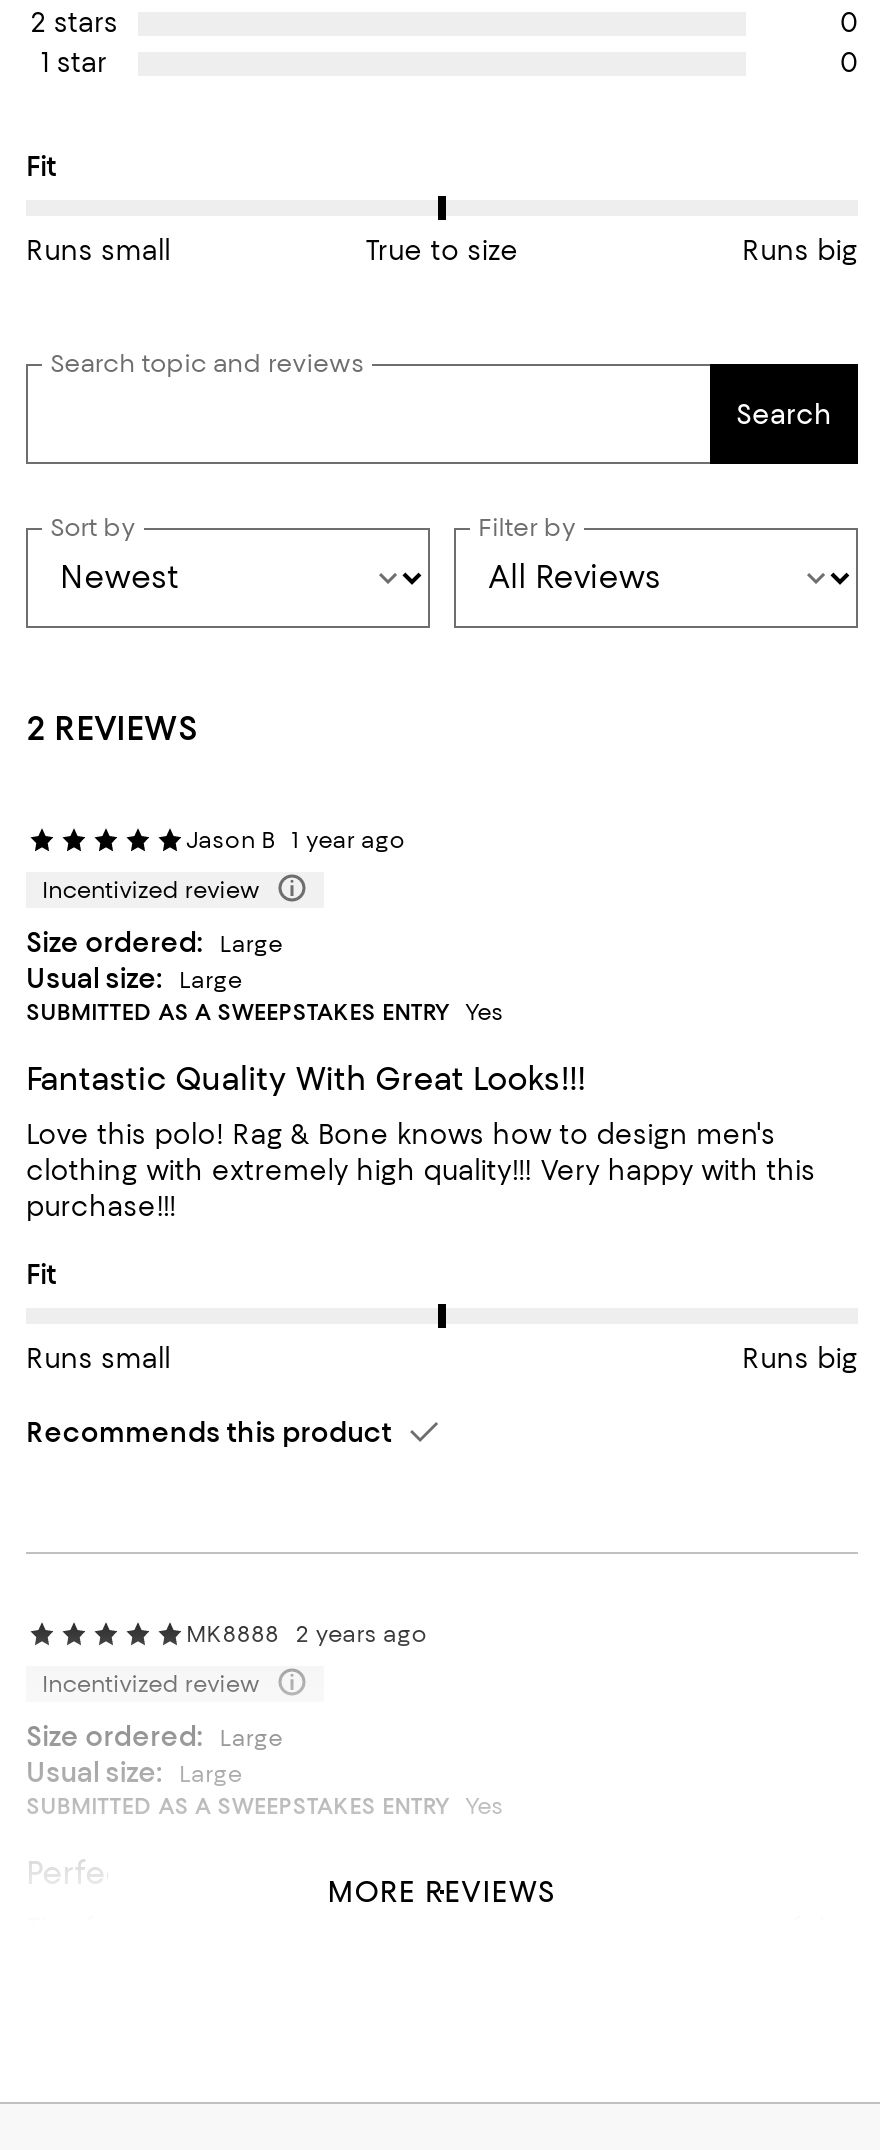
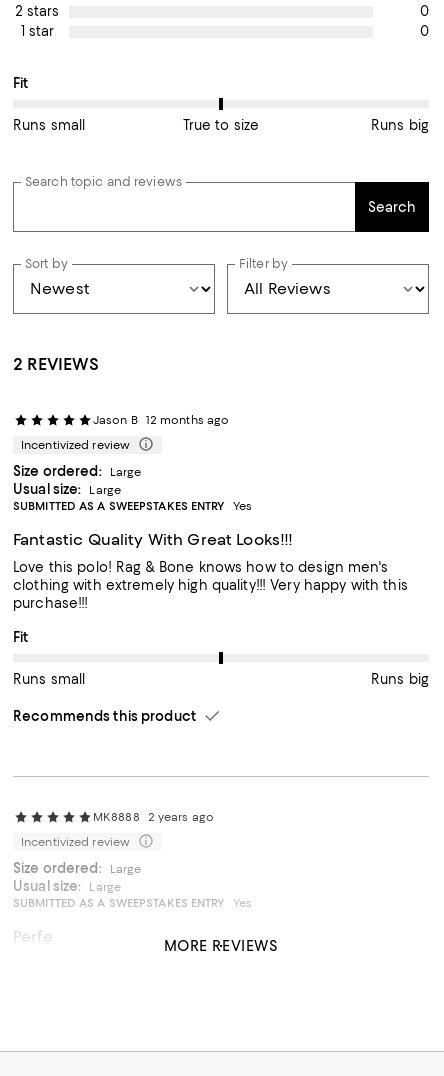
- Jason B 1 year ago
+ Jason B 12 months ago
